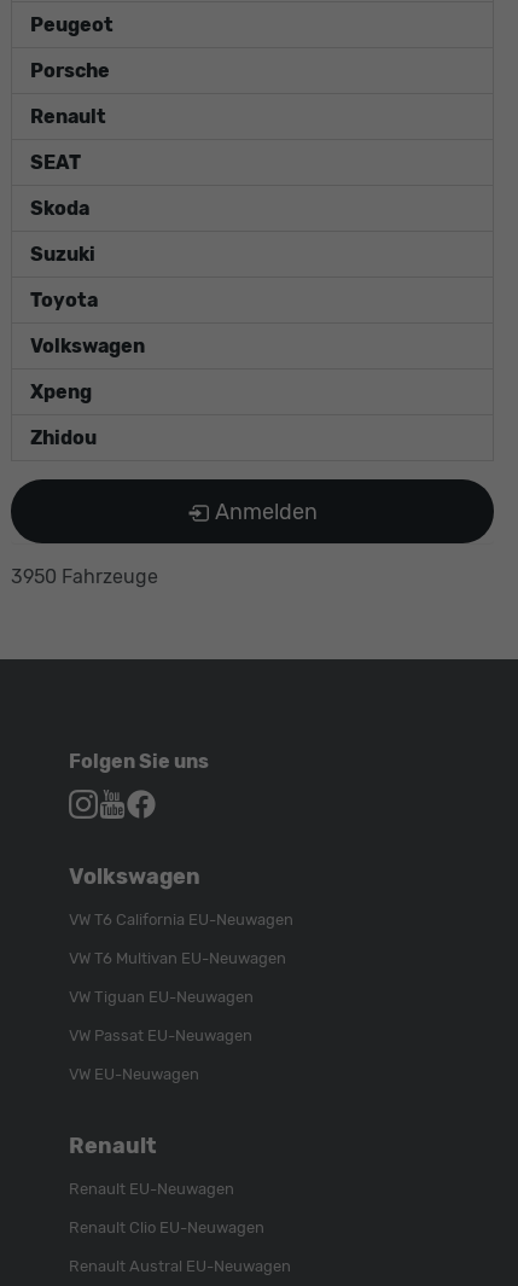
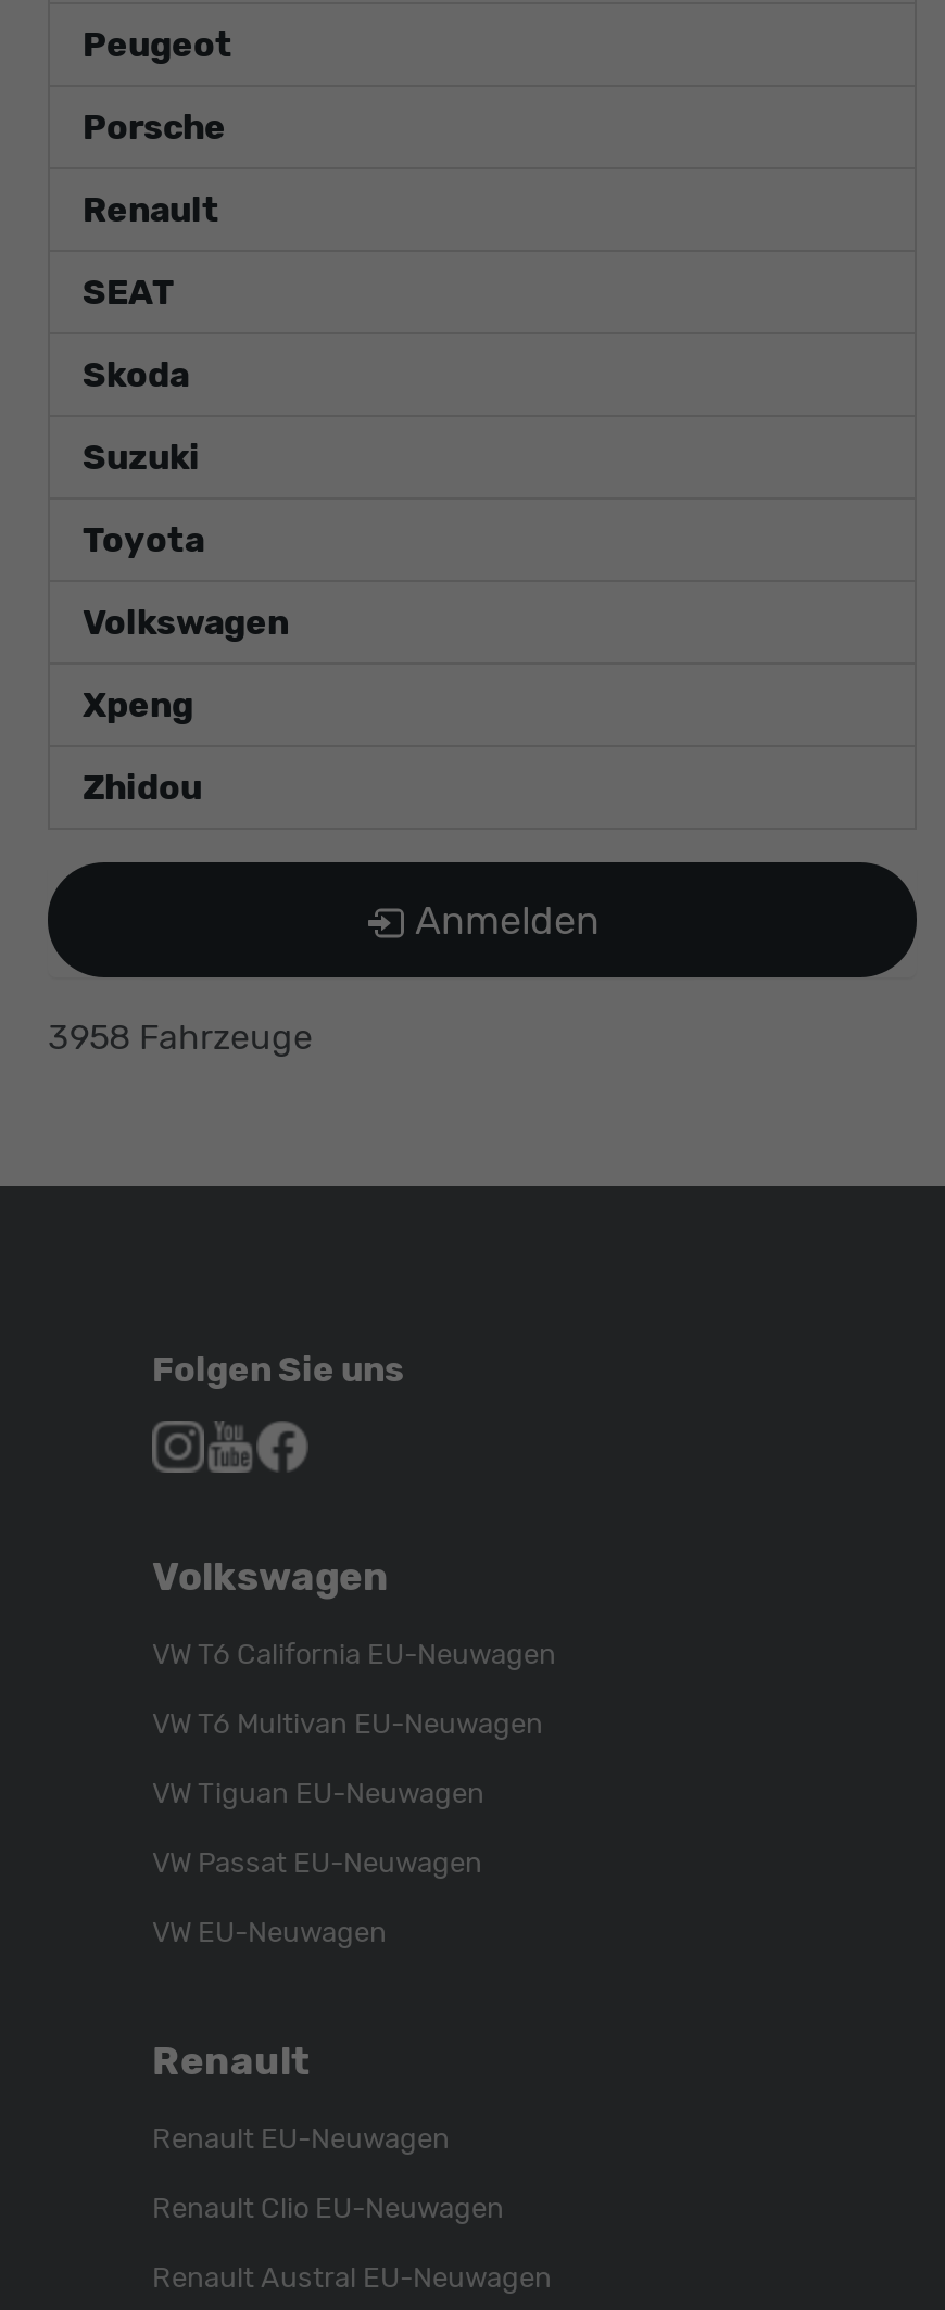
- 3950 Fahrzeuge
+ 3958 Fahrzeuge
